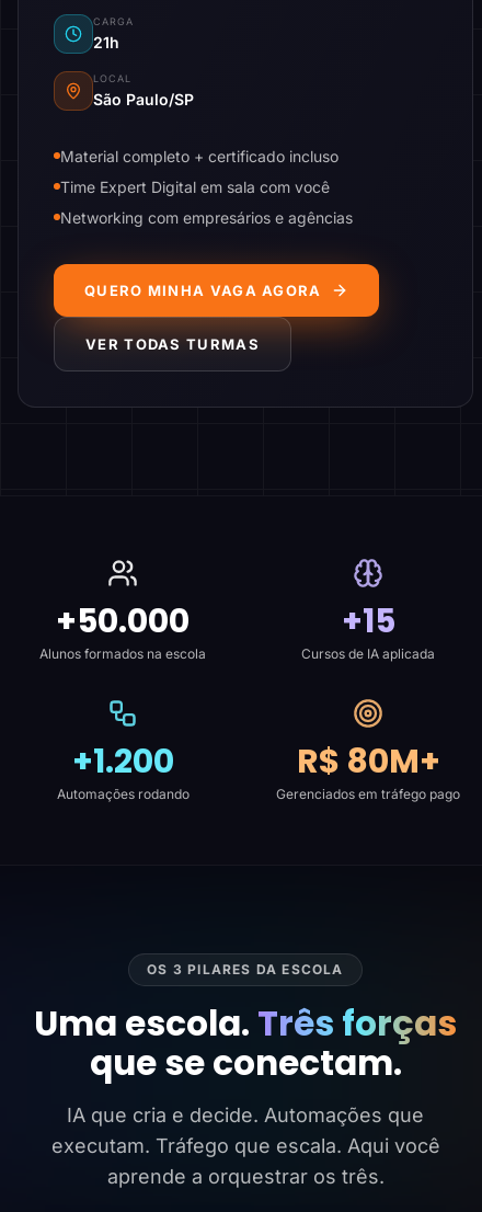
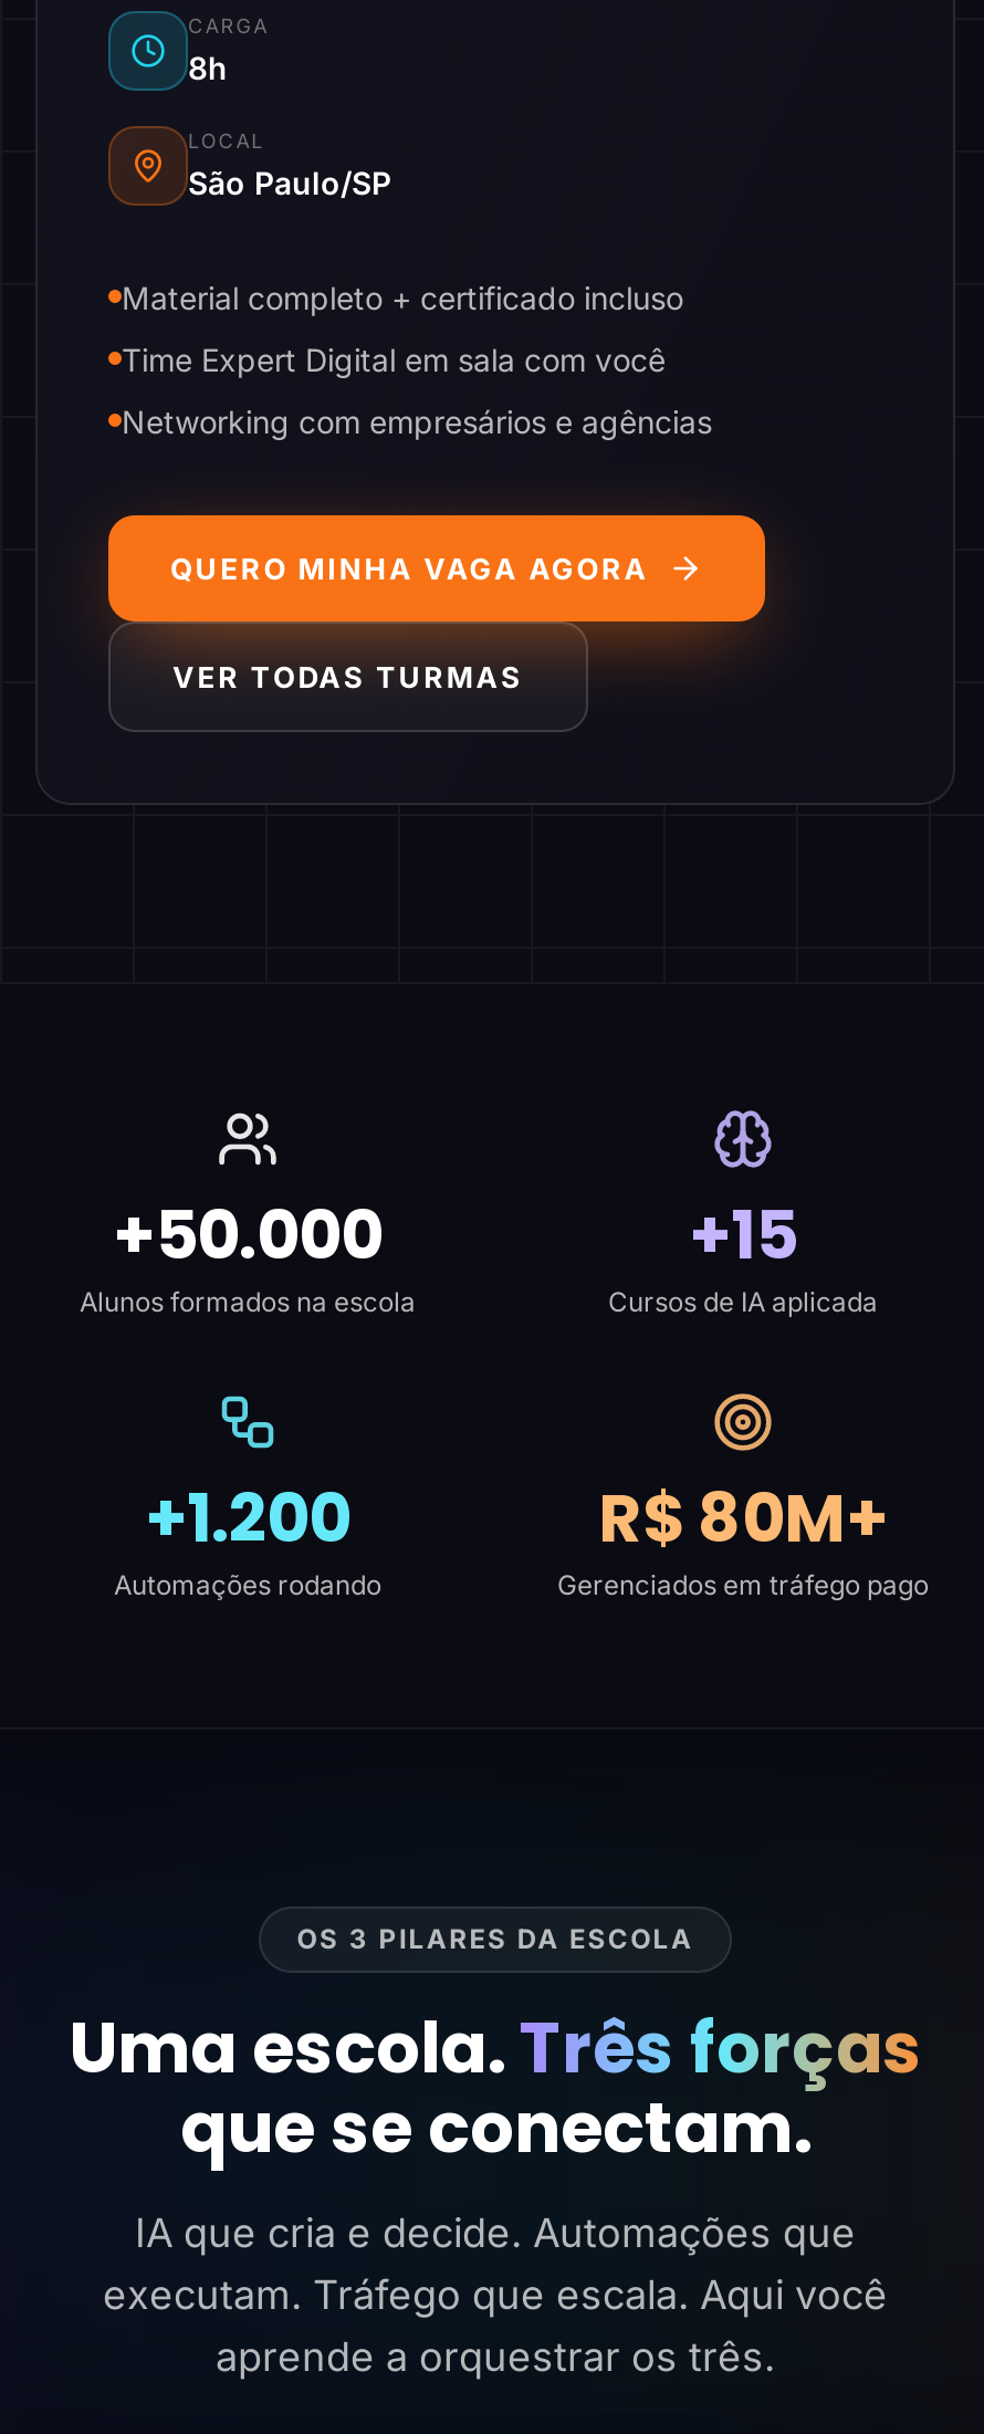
- 21h
+ 8h
